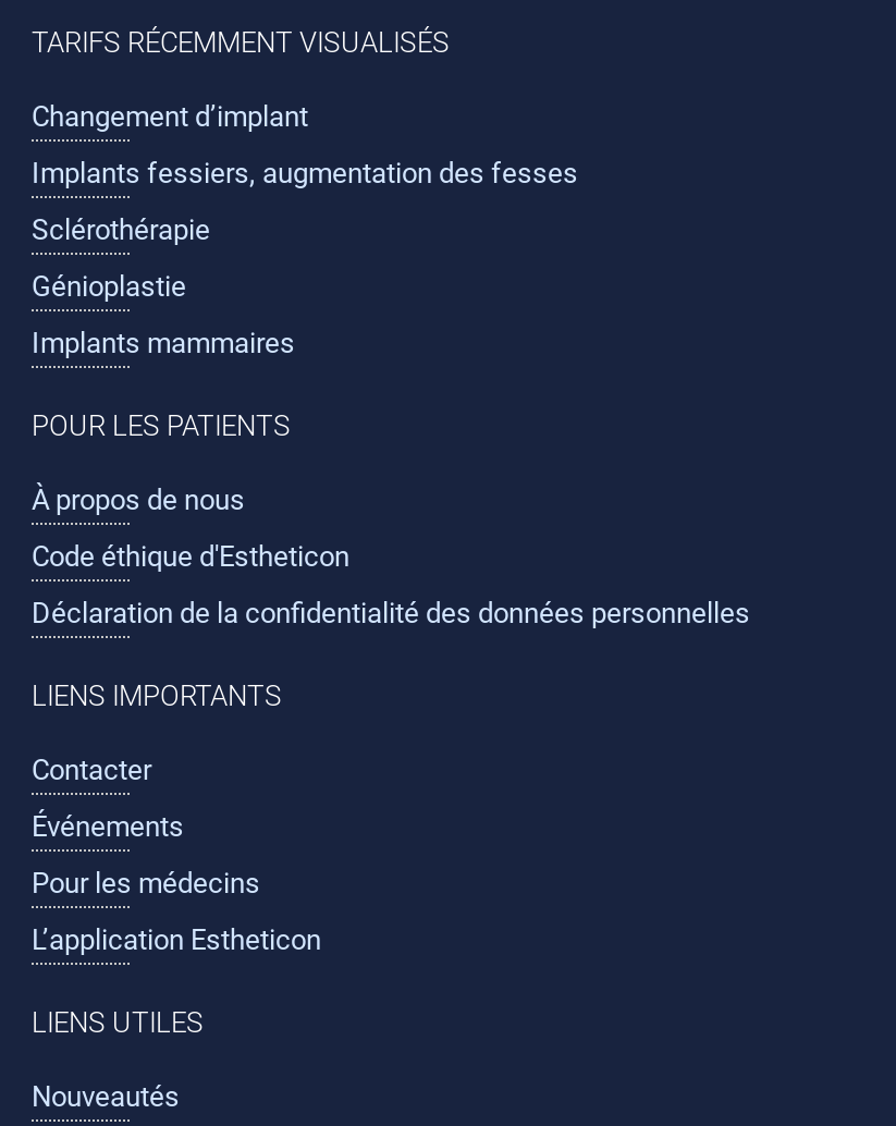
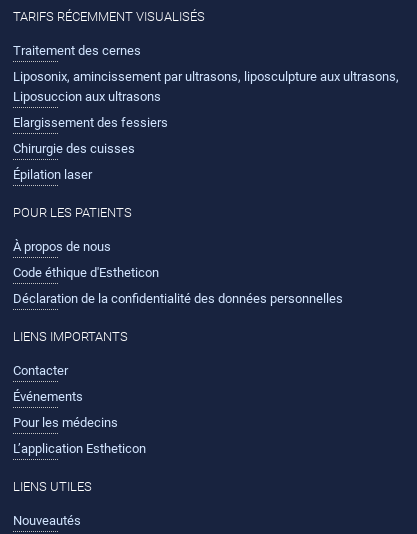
- Changement d’implant
+ Traitement des cernes

- Implants fessiers, augmentation des fesses
+ Liposonix, amincissement par ultrasons, liposculpture aux ultrasons,
+ Liposuccion aux ultrasons

- Sclérothérapie
+ Elargissement des fessiers

- Génioplastie
+ Chirurgie des cuisses

- Implants mammaires
+ Épilation laser
